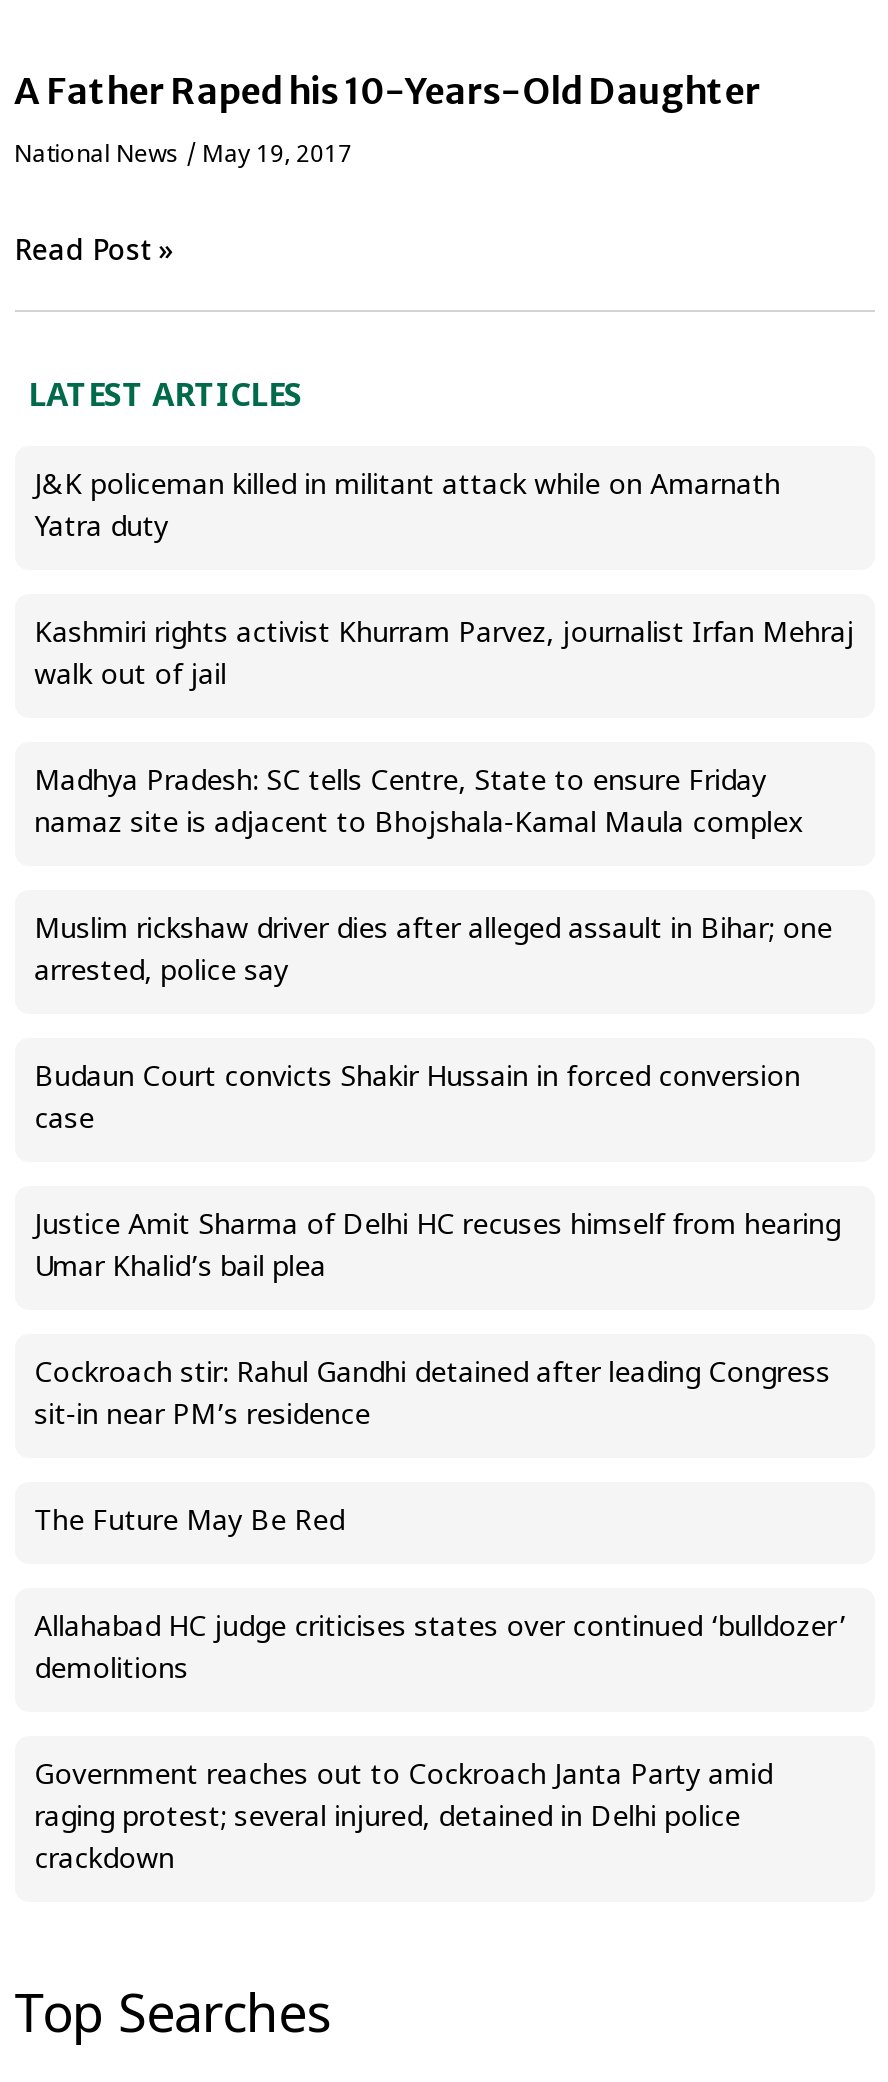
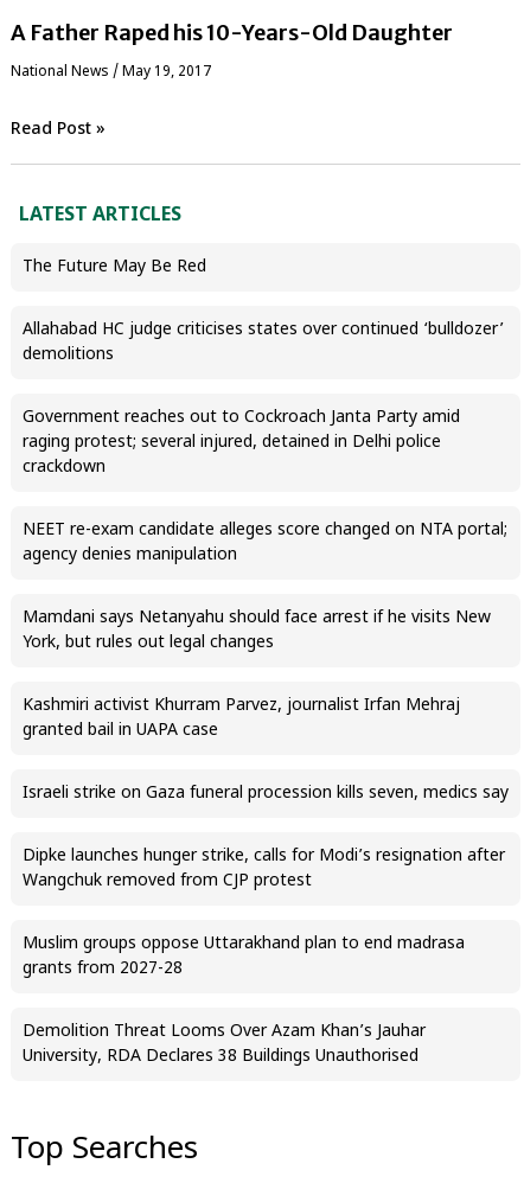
- J&K policeman killed in militant attack while on Amarnath
- Yatra duty
- Kashmiri rights activist Khurram Parvez, journalist Irfan Mehraj
- walk out of jail
- Madhya Pradesh: SC tells Centre, State to ensure Friday
- namaz site is adjacent to Bhojshala-Kamal Maula complex
- Muslim rickshaw driver dies after alleged assault in Bihar; one
- arrested, police say
- Budaun Court convicts Shakir Hussain in forced conversion
- case
- Justice Amit Sharma of Delhi HC recuses himself from hearing
- Umar Khalid’s bail plea
- Cockroach stir: Rahul Gandhi detained after leading Congress
- sit-in near PM’s residence

moved up: The Future May Be Red | Allahabad HC judge criticises states over continued ‘bulldozer’ | demolitions | Government reaches out to Cockroach Janta Party amid | raging protest; several injured, detained in Delhi police | crackdown

+ NEET re-exam candidate alleges score changed on NTA portal;
+ agency denies manipulation
+ Mamdani says Netanyahu should face arrest if he visits New
+ York, but rules out legal changes
+ Kashmiri activist Khurram Parvez, journalist Irfan Mehraj
+ granted bail in UAPA case
+ Israeli strike on Gaza funeral procession kills seven, medics say
+ Dipke launches hunger strike, calls for Modi’s resignation after
+ Wangchuk removed from CJP protest
+ Muslim groups oppose Uttarakhand plan to end madrasa
+ grants from 2027-28
+ Demolition Threat Looms Over Azam Khan’s Jauhar
+ University, RDA Declares 38 Buildings Unauthorised
